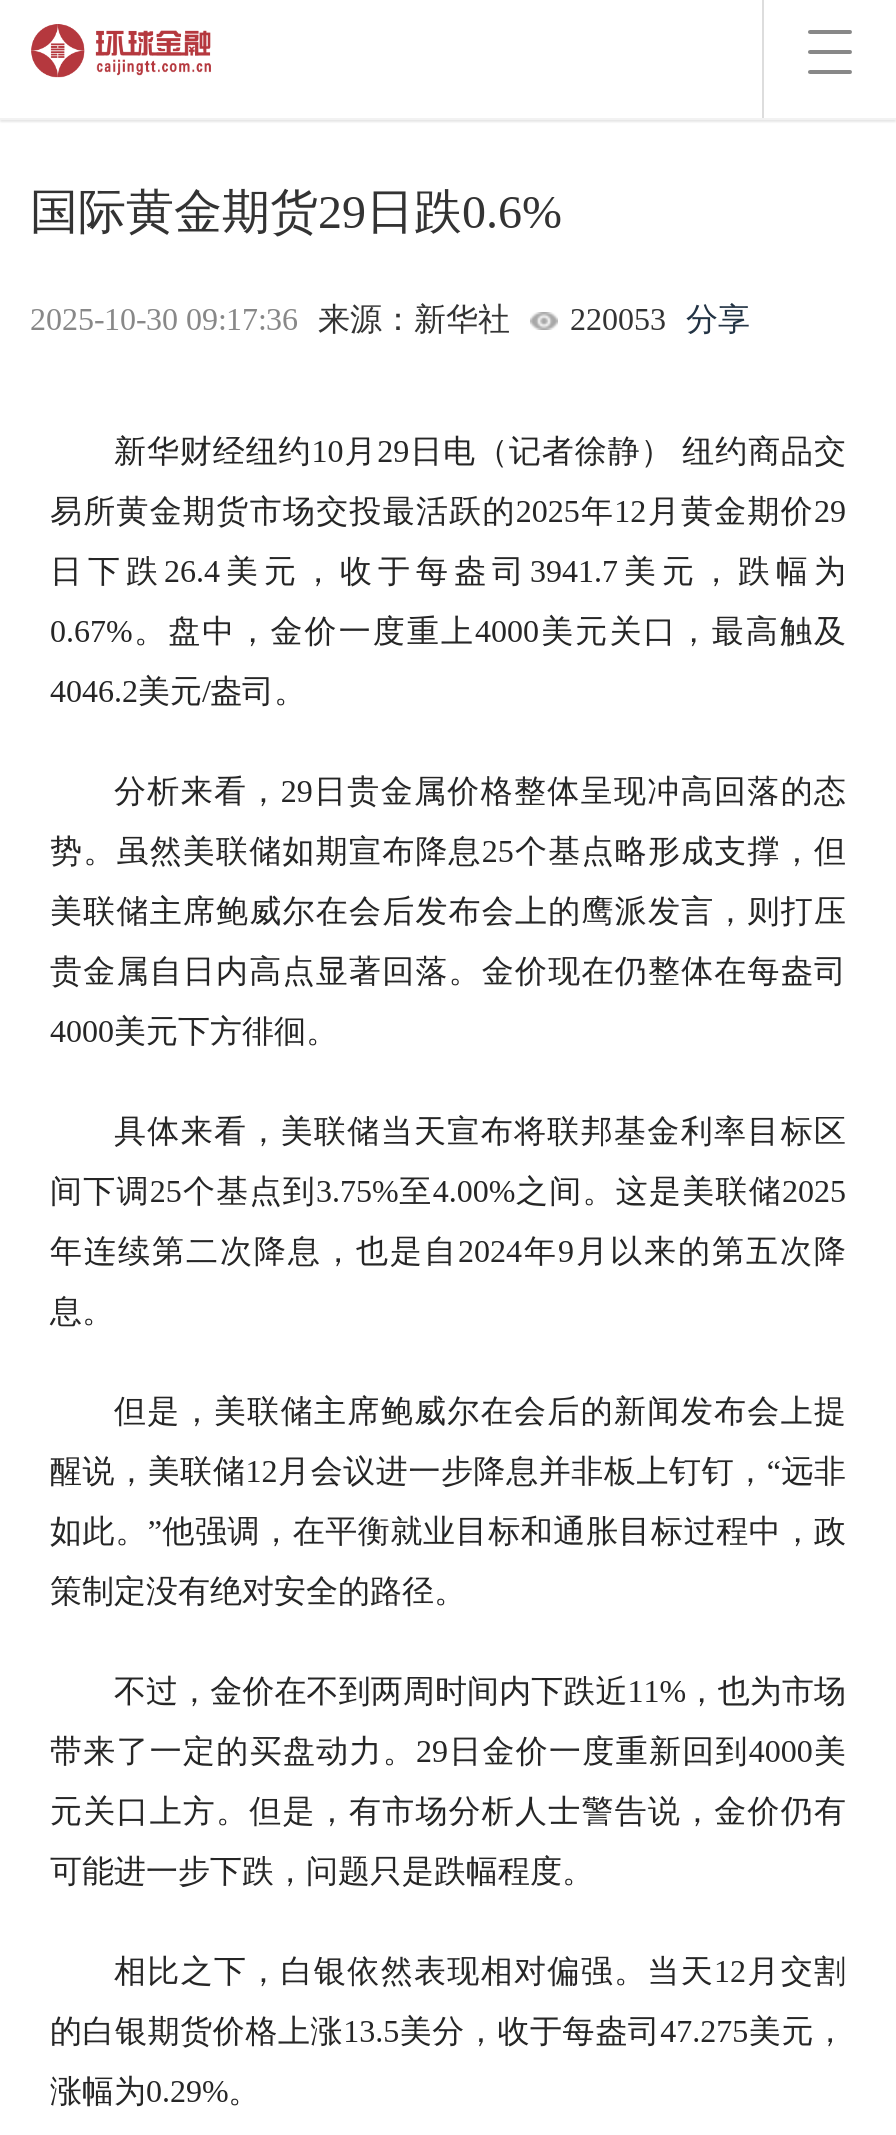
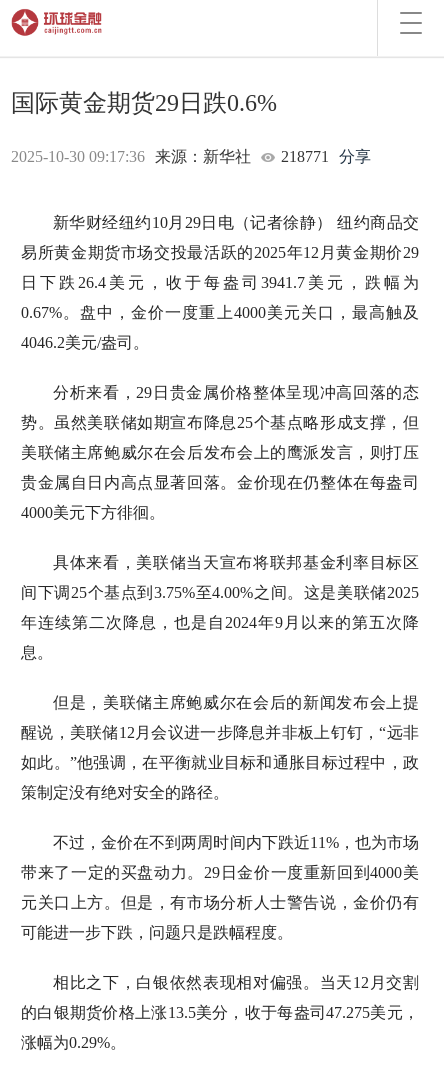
- 2025-10-30 09:17:36 来源：新华社 220053 分享
+ 2025-10-30 09:17:36 来源：新华社 218771 分享
